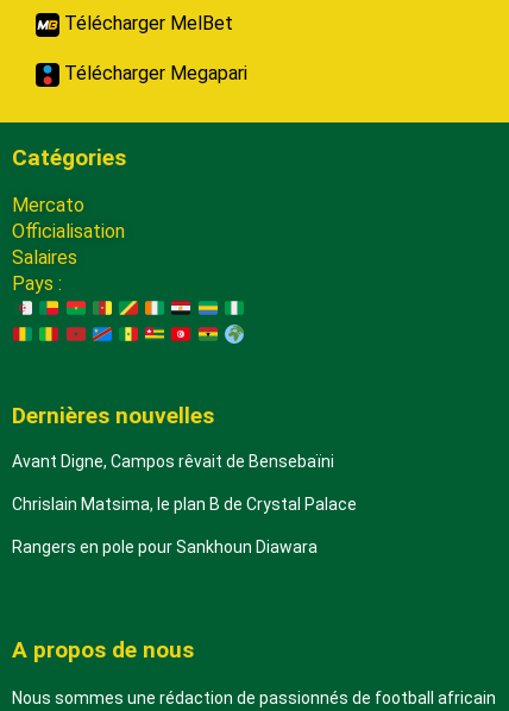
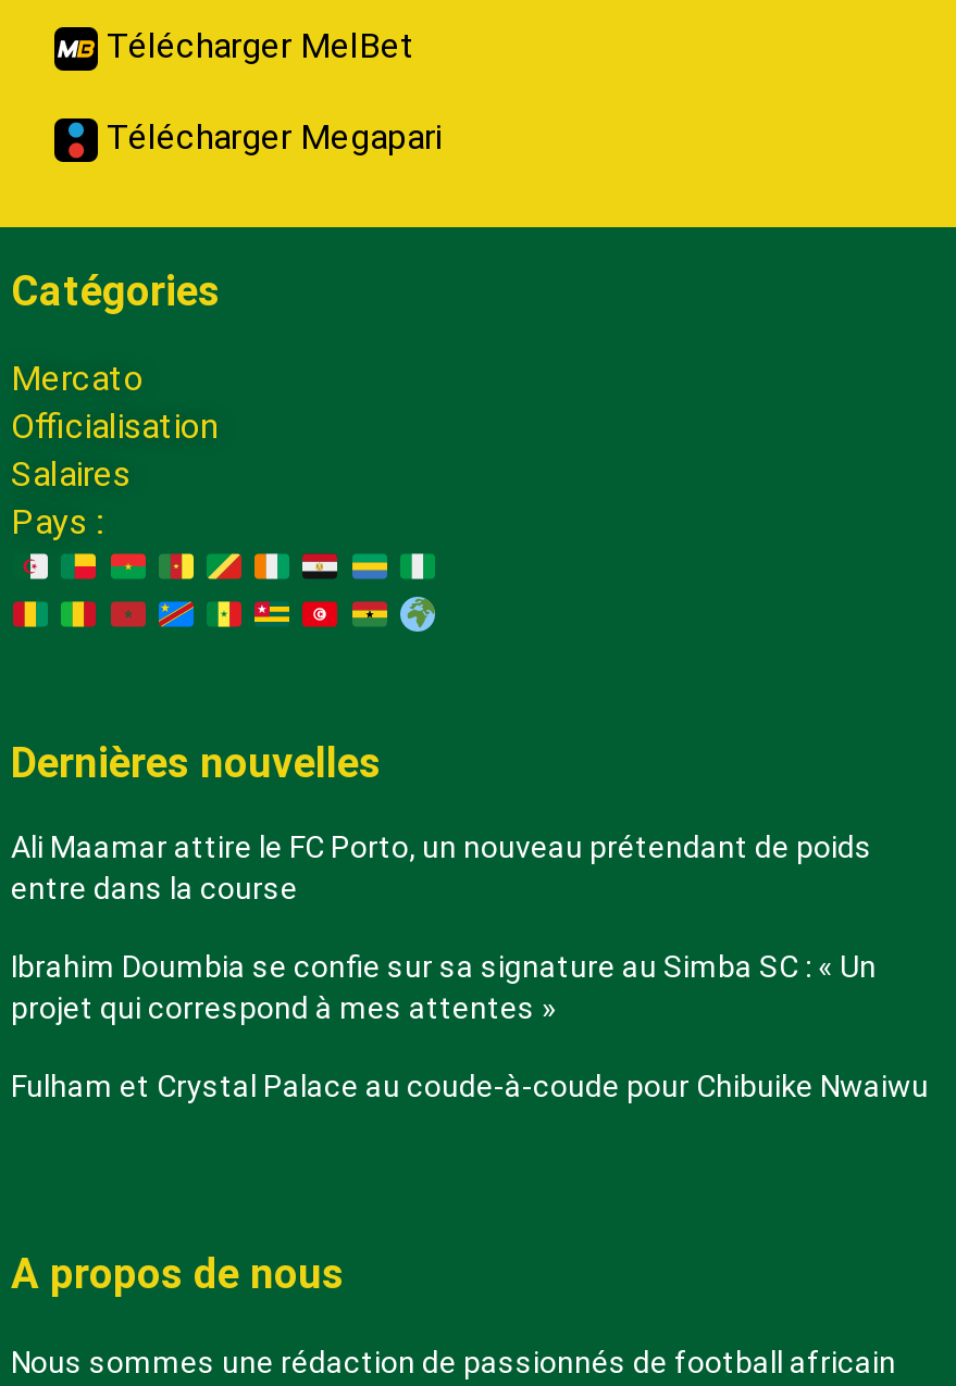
- Avant Digne, Campos rêvait de Bensebaïni
+ Ali Maamar attire le FC Porto, un nouveau prétendant de poids
+ entre dans la course

- Chrislain Matsima, le plan B de Crystal Palace
+ Ibrahim Doumbia se confie sur sa signature au Simba SC : « Un
+ projet qui correspond à mes attentes »

- Rangers en pole pour Sankhoun Diawara
+ Fulham et Crystal Palace au coude-à-coude pour Chibuike Nwaiwu
